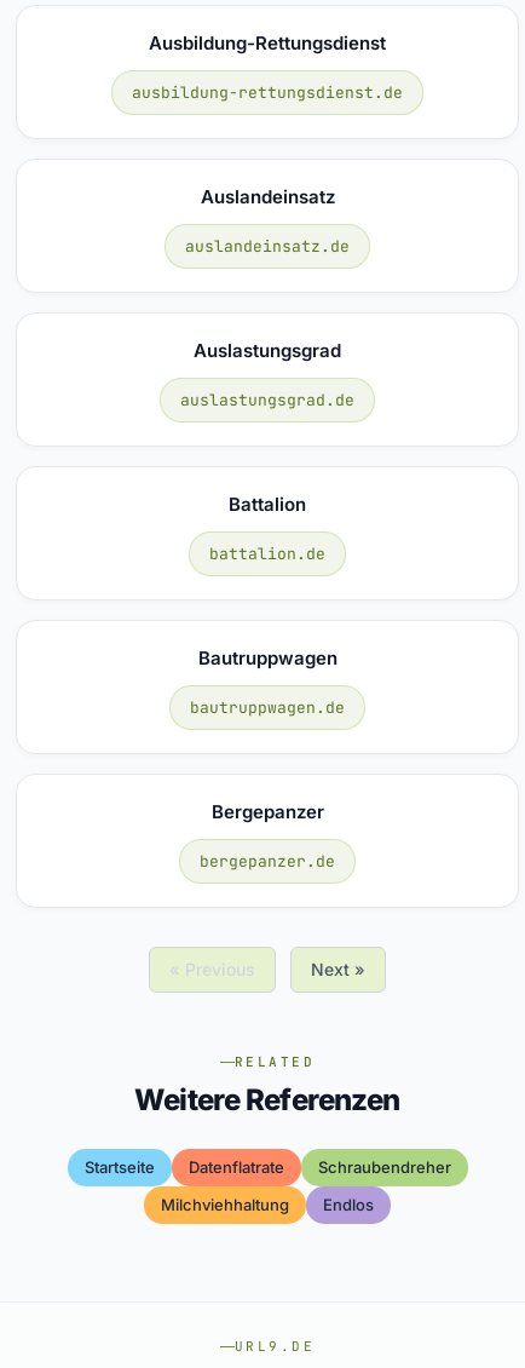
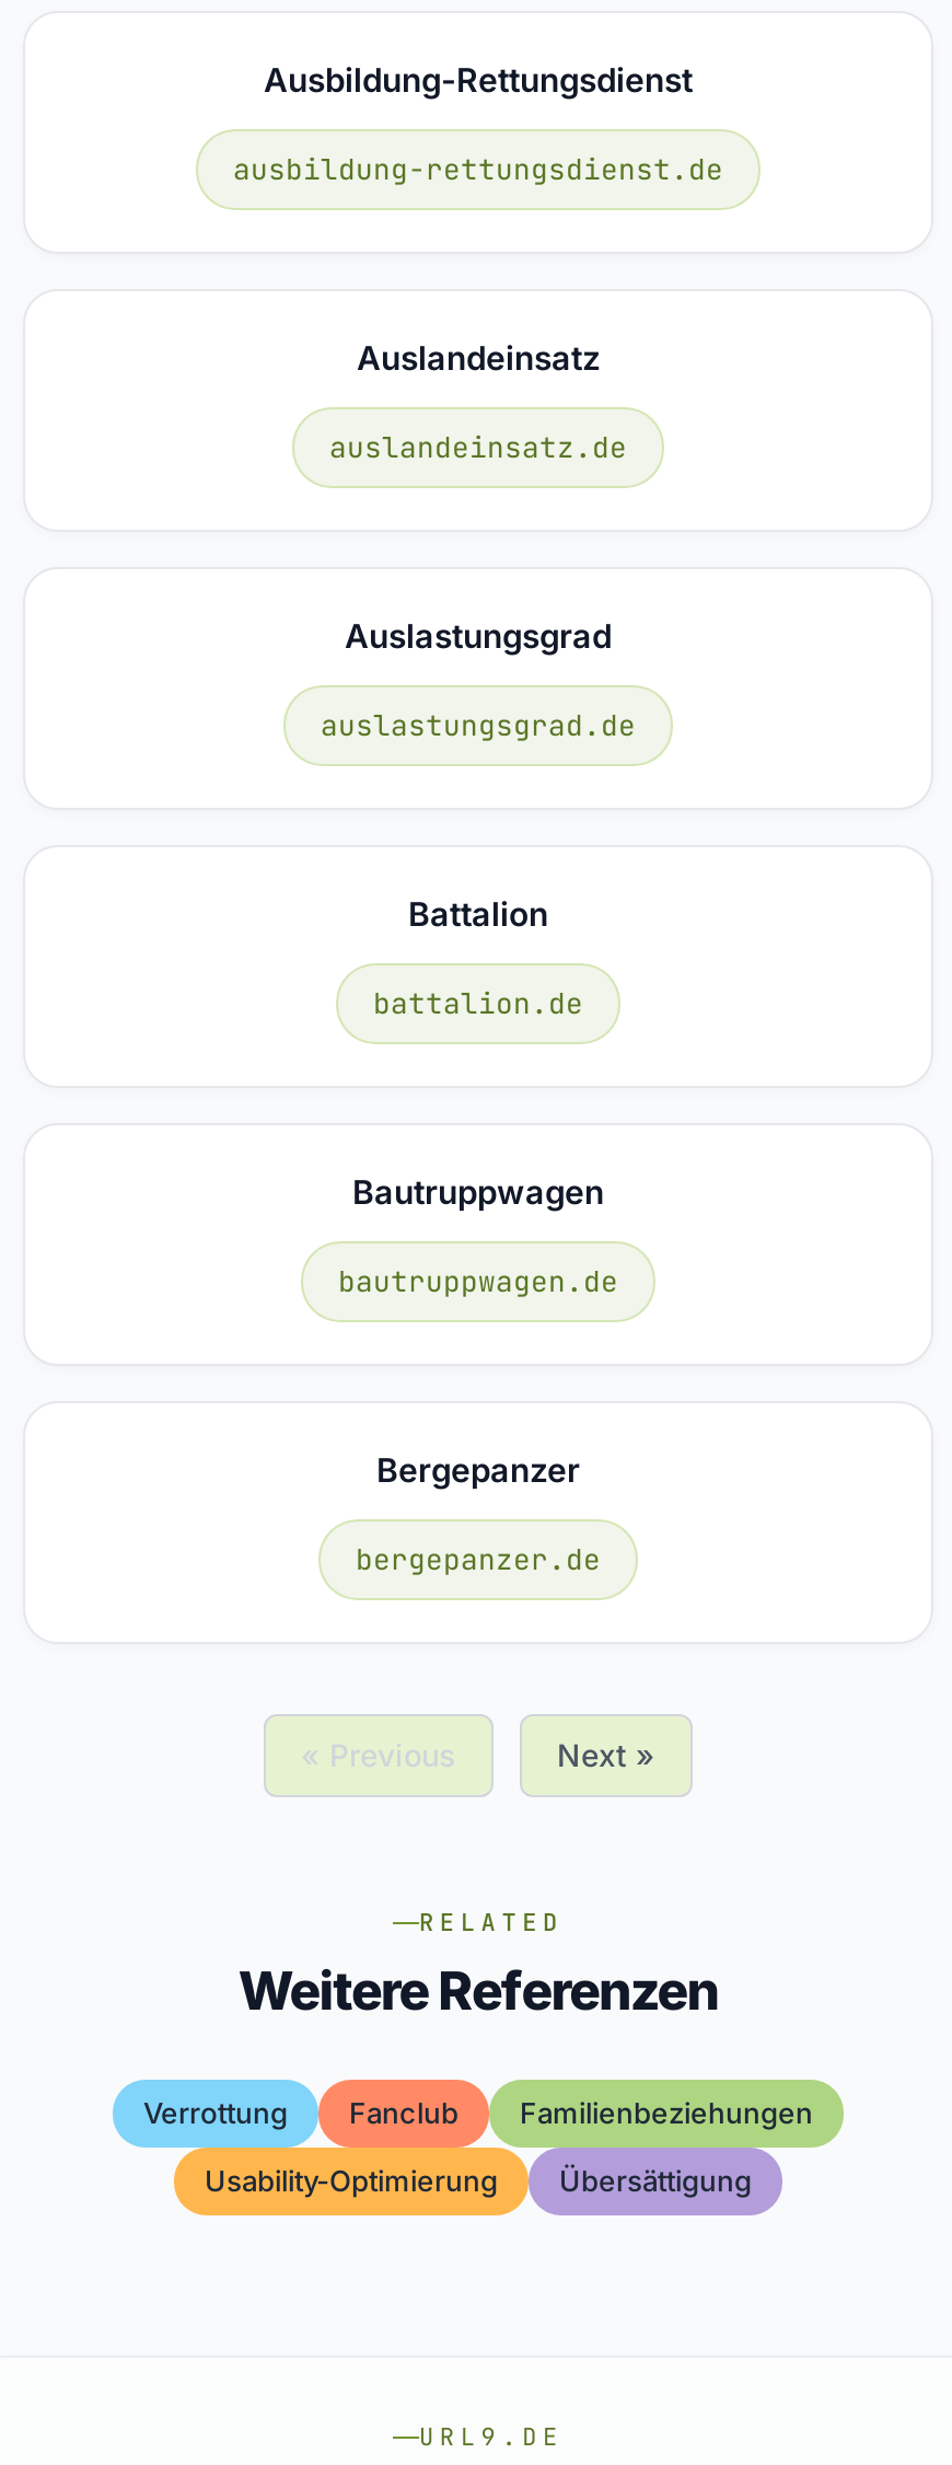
- Startseite
- Datenflatrate
- Schraubendreher
+ Verrottung
+ Fanclub
+ Familienbeziehungen

- Milchviehhaltung
- Endlos
+ Usability-Optimierung
+ Übersättigung
